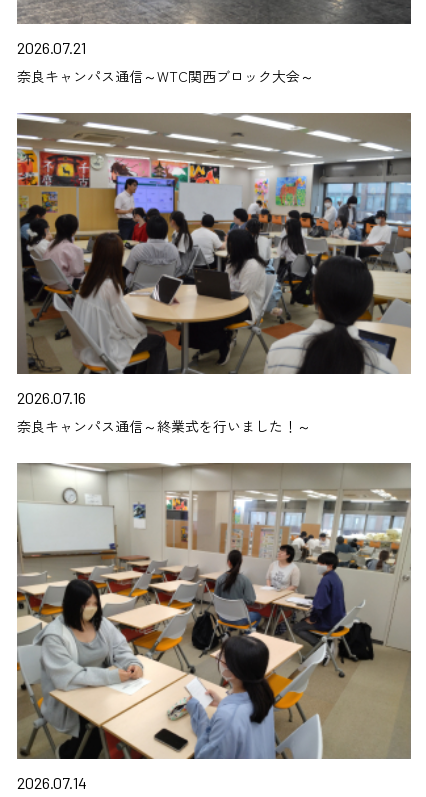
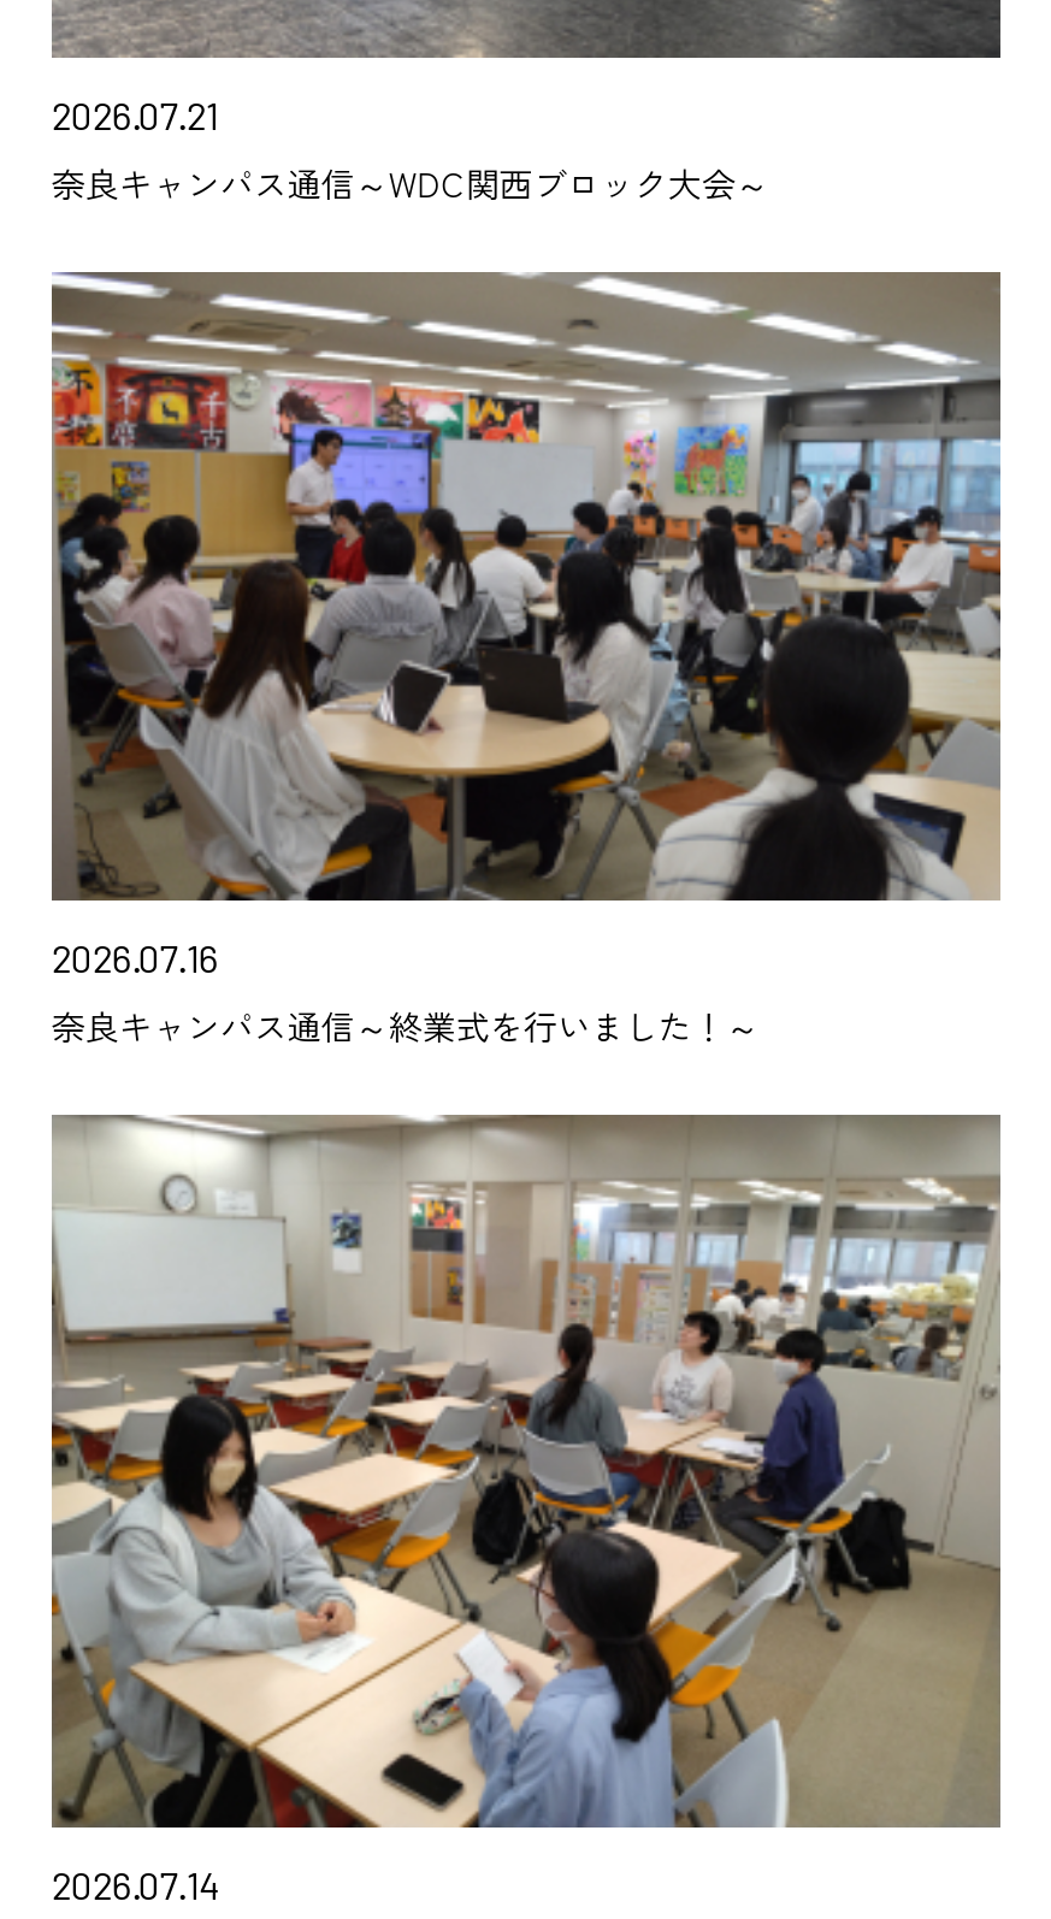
- 奈良キャンパス通信～WTC関西ブロック大会～
+ 奈良キャンパス通信～WDC関西ブロック大会～
